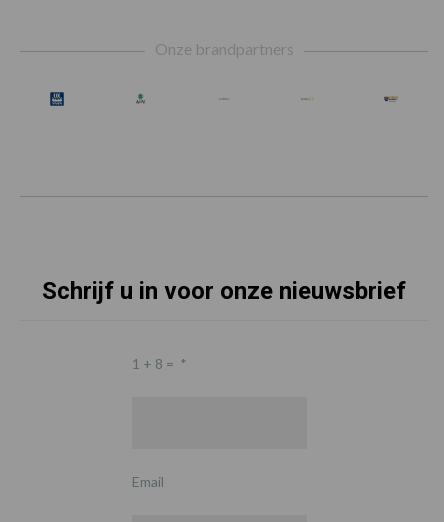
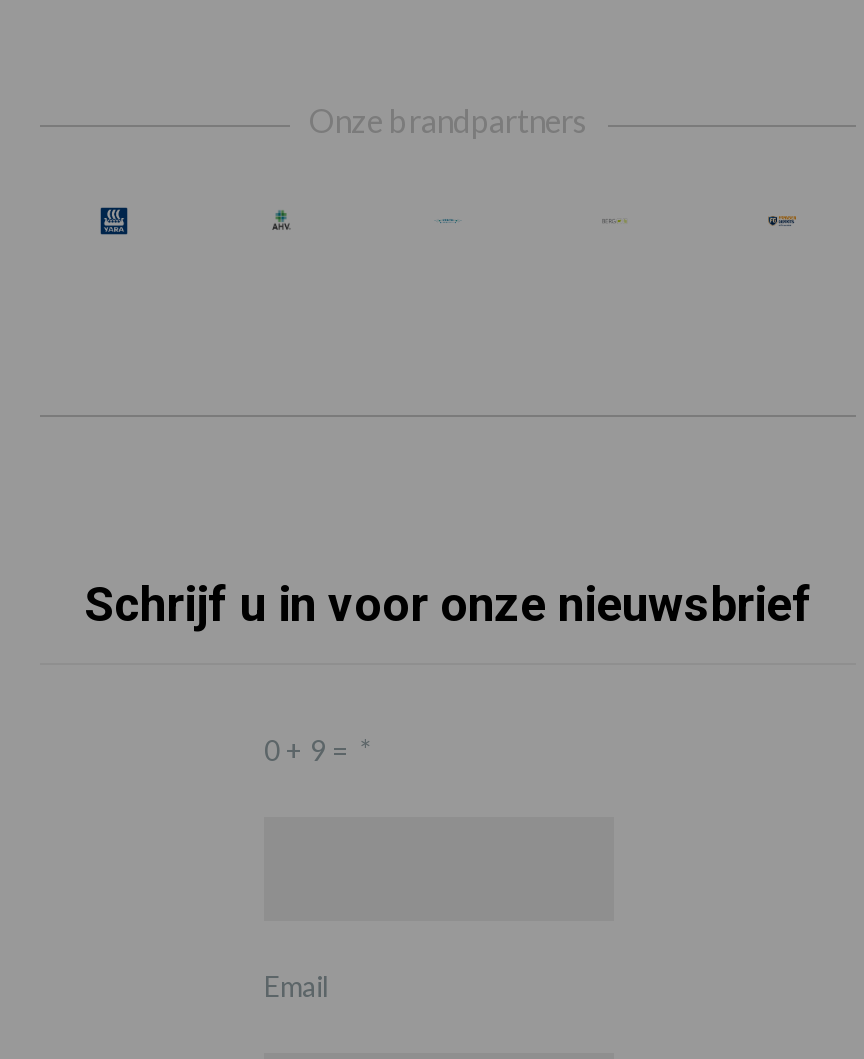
- 1 + 8 = *
+ 0 + 9 = *
